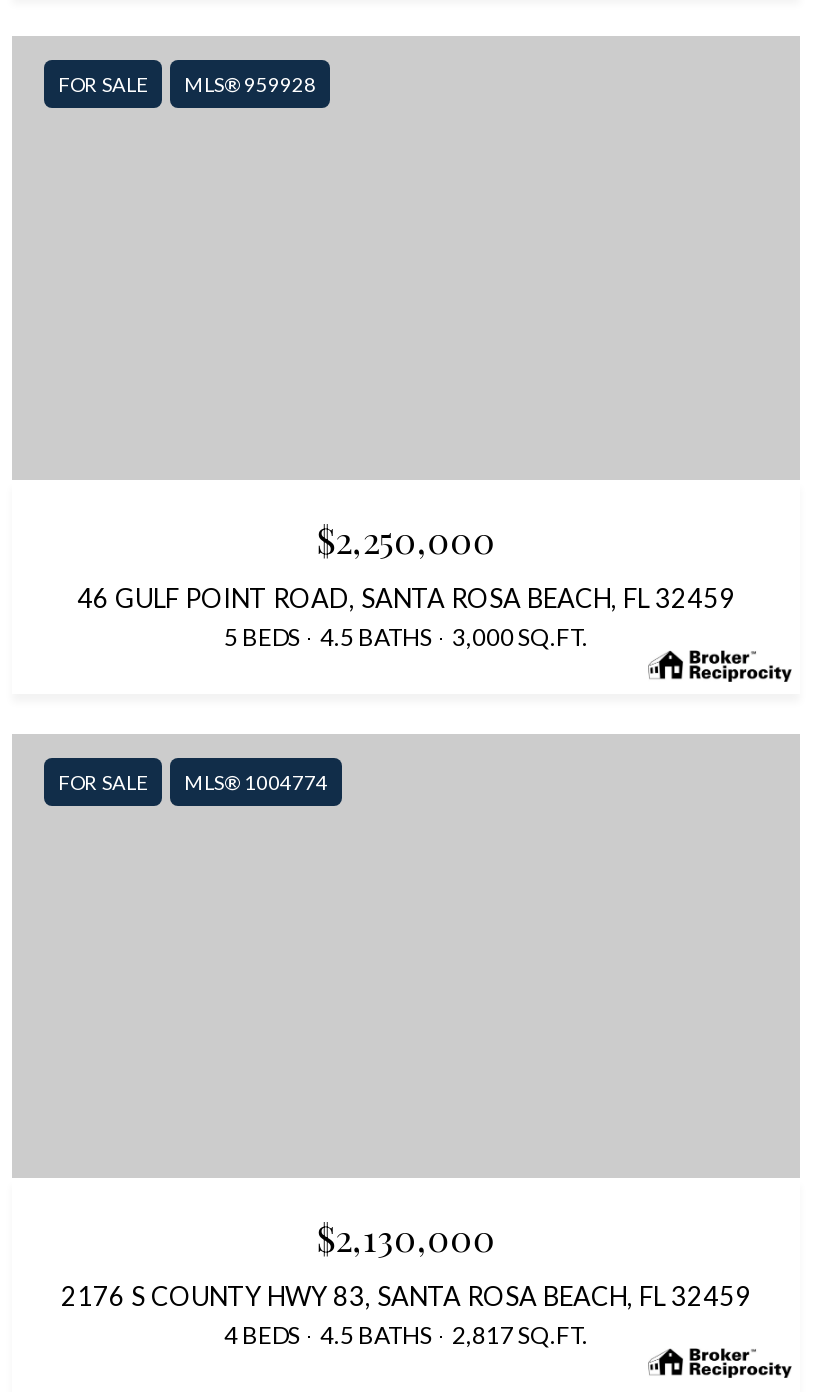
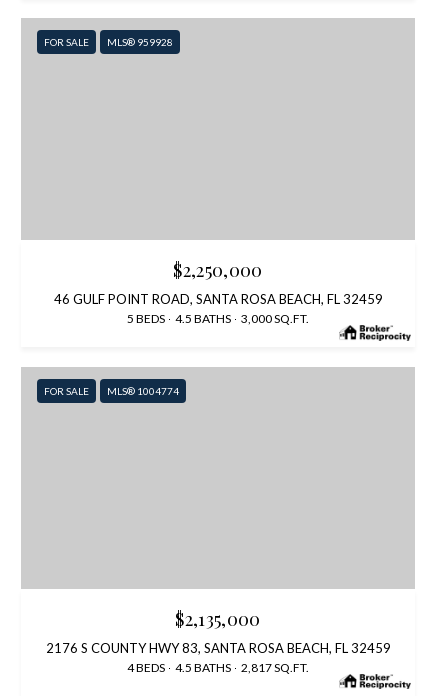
- $2,130,000
+ $2,135,000
